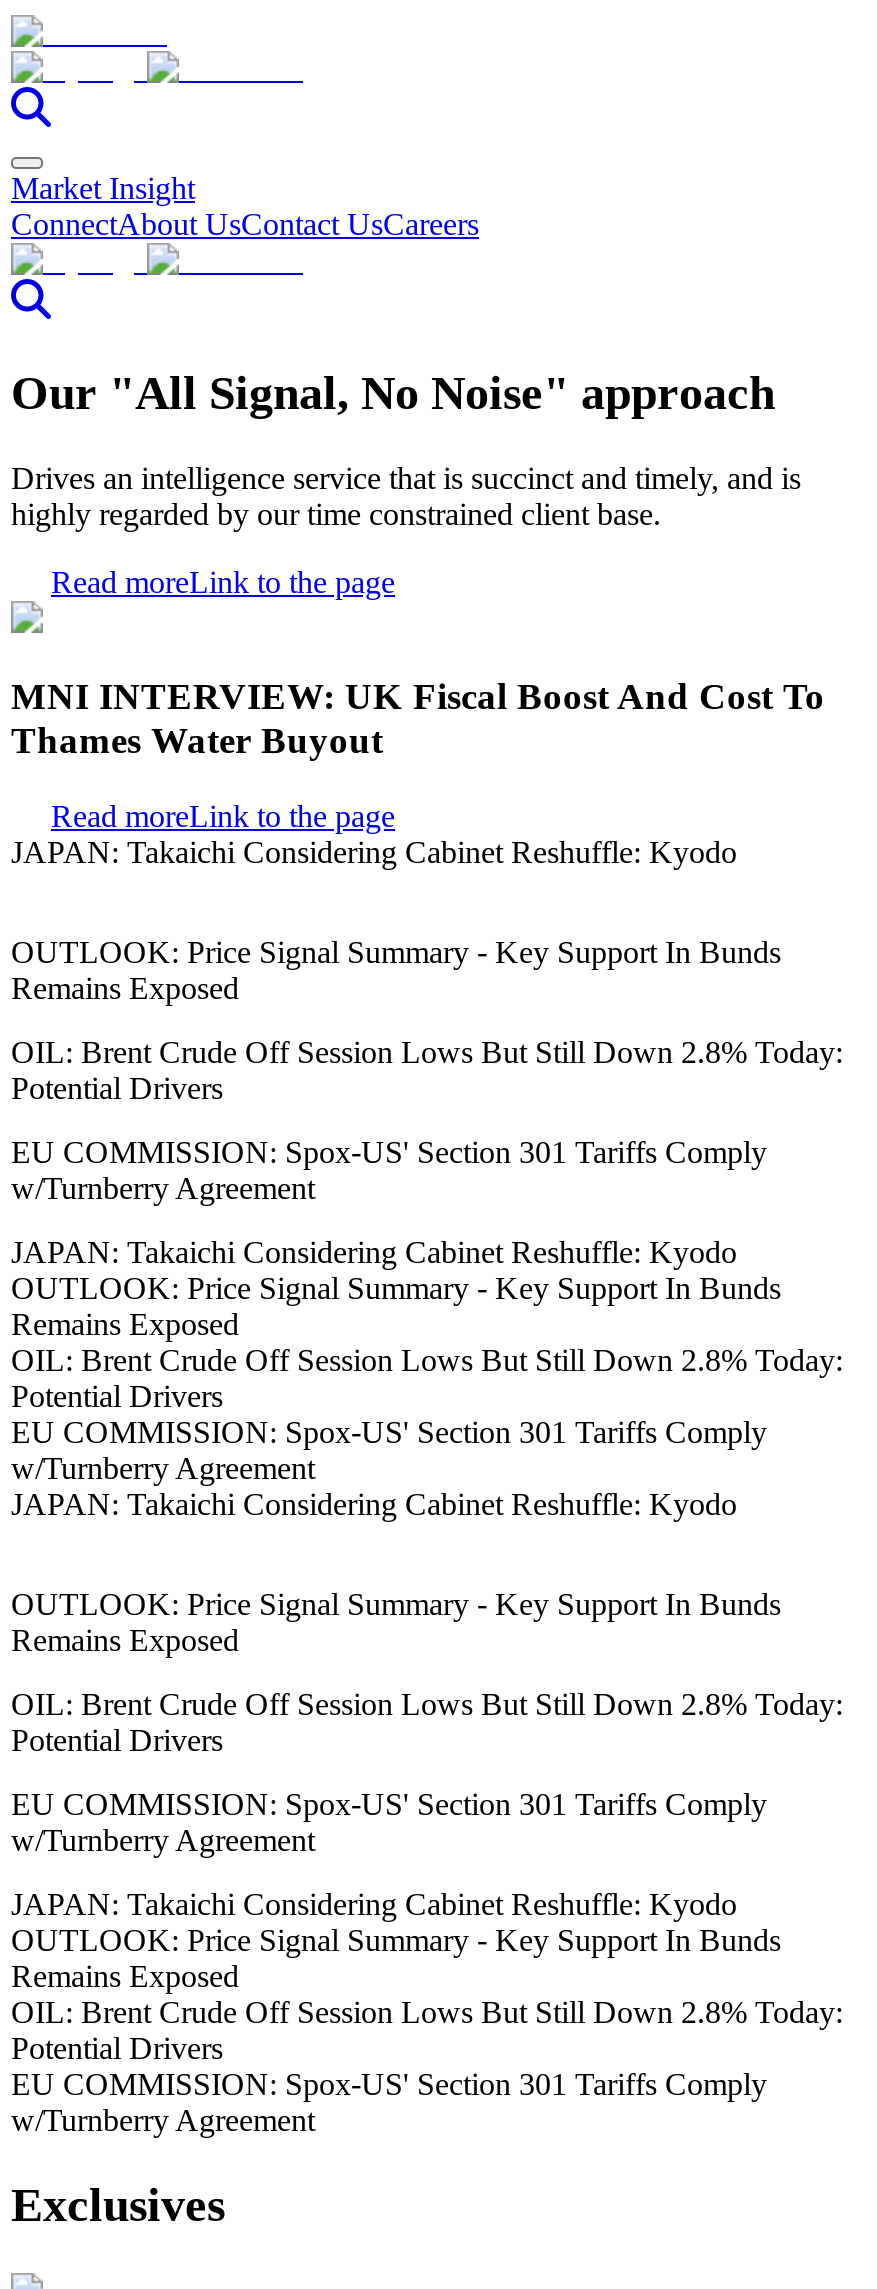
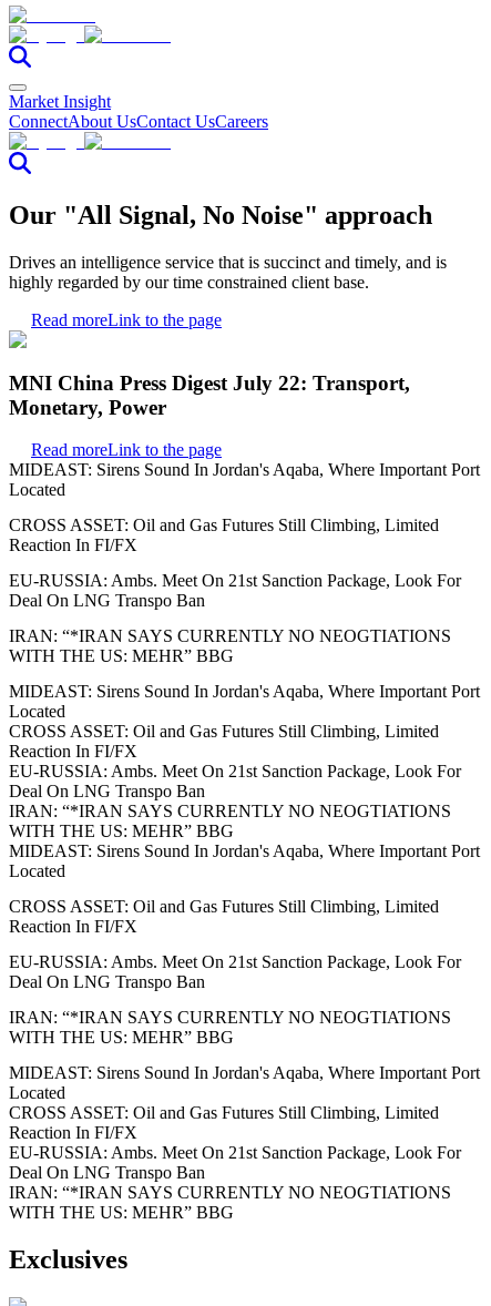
- MNI INTERVIEW: UK Fiscal Boost And Cost To
- Thames Water Buyout
+ MNI China Press Digest July 22: Transport,
+ Monetary, Power

- JAPAN: Takaichi Considering Cabinet Reshuffle: Kyodo
+ MIDEAST: Sirens Sound In Jordan's Aqaba, Where Important Port
+ Located

- OUTLOOK: Price Signal Summary - Key Support In Bunds
- Remains Exposed
+ CROSS ASSET: Oil and Gas Futures Still Climbing, Limited
+ Reaction In FI/FX

- OIL: Brent Crude Off Session Lows But Still Down 2.8% Today:
- Potential Drivers
+ EU-RUSSIA: Ambs. Meet On 21st Sanction Package, Look For
+ Deal On LNG Transpo Ban

- EU COMMISSION: Spox-US' Section 301 Tariffs Comply
- w/Turnberry Agreement
+ IRAN: “*IRAN SAYS CURRENTLY NO NEOGTIATIONS
+ WITH THE US: MEHR” BBG

- JAPAN: Takaichi Considering Cabinet Reshuffle: Kyodo
- OUTLOOK: Price Signal Summary - Key Support In Bunds
- Remains Exposed
- OIL: Brent Crude Off Session Lows But Still Down 2.8% Today:
- Potential Drivers
- EU COMMISSION: Spox-US' Section 301 Tariffs Comply
- w/Turnberry Agreement
- JAPAN: Takaichi Considering Cabinet Reshuffle: Kyodo
+ MIDEAST: Sirens Sound In Jordan's Aqaba, Where Important Port
+ Located
+ CROSS ASSET: Oil and Gas Futures Still Climbing, Limited
+ Reaction In FI/FX
+ EU-RUSSIA: Ambs. Meet On 21st Sanction Package, Look For
+ Deal On LNG Transpo Ban
+ IRAN: “*IRAN SAYS CURRENTLY NO NEOGTIATIONS
+ WITH THE US: MEHR” BBG
+ MIDEAST: Sirens Sound In Jordan's Aqaba, Where Important Port
+ Located

- OUTLOOK: Price Signal Summary - Key Support In Bunds
- Remains Exposed
+ CROSS ASSET: Oil and Gas Futures Still Climbing, Limited
+ Reaction In FI/FX

- OIL: Brent Crude Off Session Lows But Still Down 2.8% Today:
- Potential Drivers
+ EU-RUSSIA: Ambs. Meet On 21st Sanction Package, Look For
+ Deal On LNG Transpo Ban

- EU COMMISSION: Spox-US' Section 301 Tariffs Comply
- w/Turnberry Agreement
+ IRAN: “*IRAN SAYS CURRENTLY NO NEOGTIATIONS
+ WITH THE US: MEHR” BBG

- JAPAN: Takaichi Considering Cabinet Reshuffle: Kyodo
- OUTLOOK: Price Signal Summary - Key Support In Bunds
- Remains Exposed
- OIL: Brent Crude Off Session Lows But Still Down 2.8% Today:
- Potential Drivers
- EU COMMISSION: Spox-US' Section 301 Tariffs Comply
- w/Turnberry Agreement
+ MIDEAST: Sirens Sound In Jordan's Aqaba, Where Important Port
+ Located
+ CROSS ASSET: Oil and Gas Futures Still Climbing, Limited
+ Reaction In FI/FX
+ EU-RUSSIA: Ambs. Meet On 21st Sanction Package, Look For
+ Deal On LNG Transpo Ban
+ IRAN: “*IRAN SAYS CURRENTLY NO NEOGTIATIONS
+ WITH THE US: MEHR” BBG
